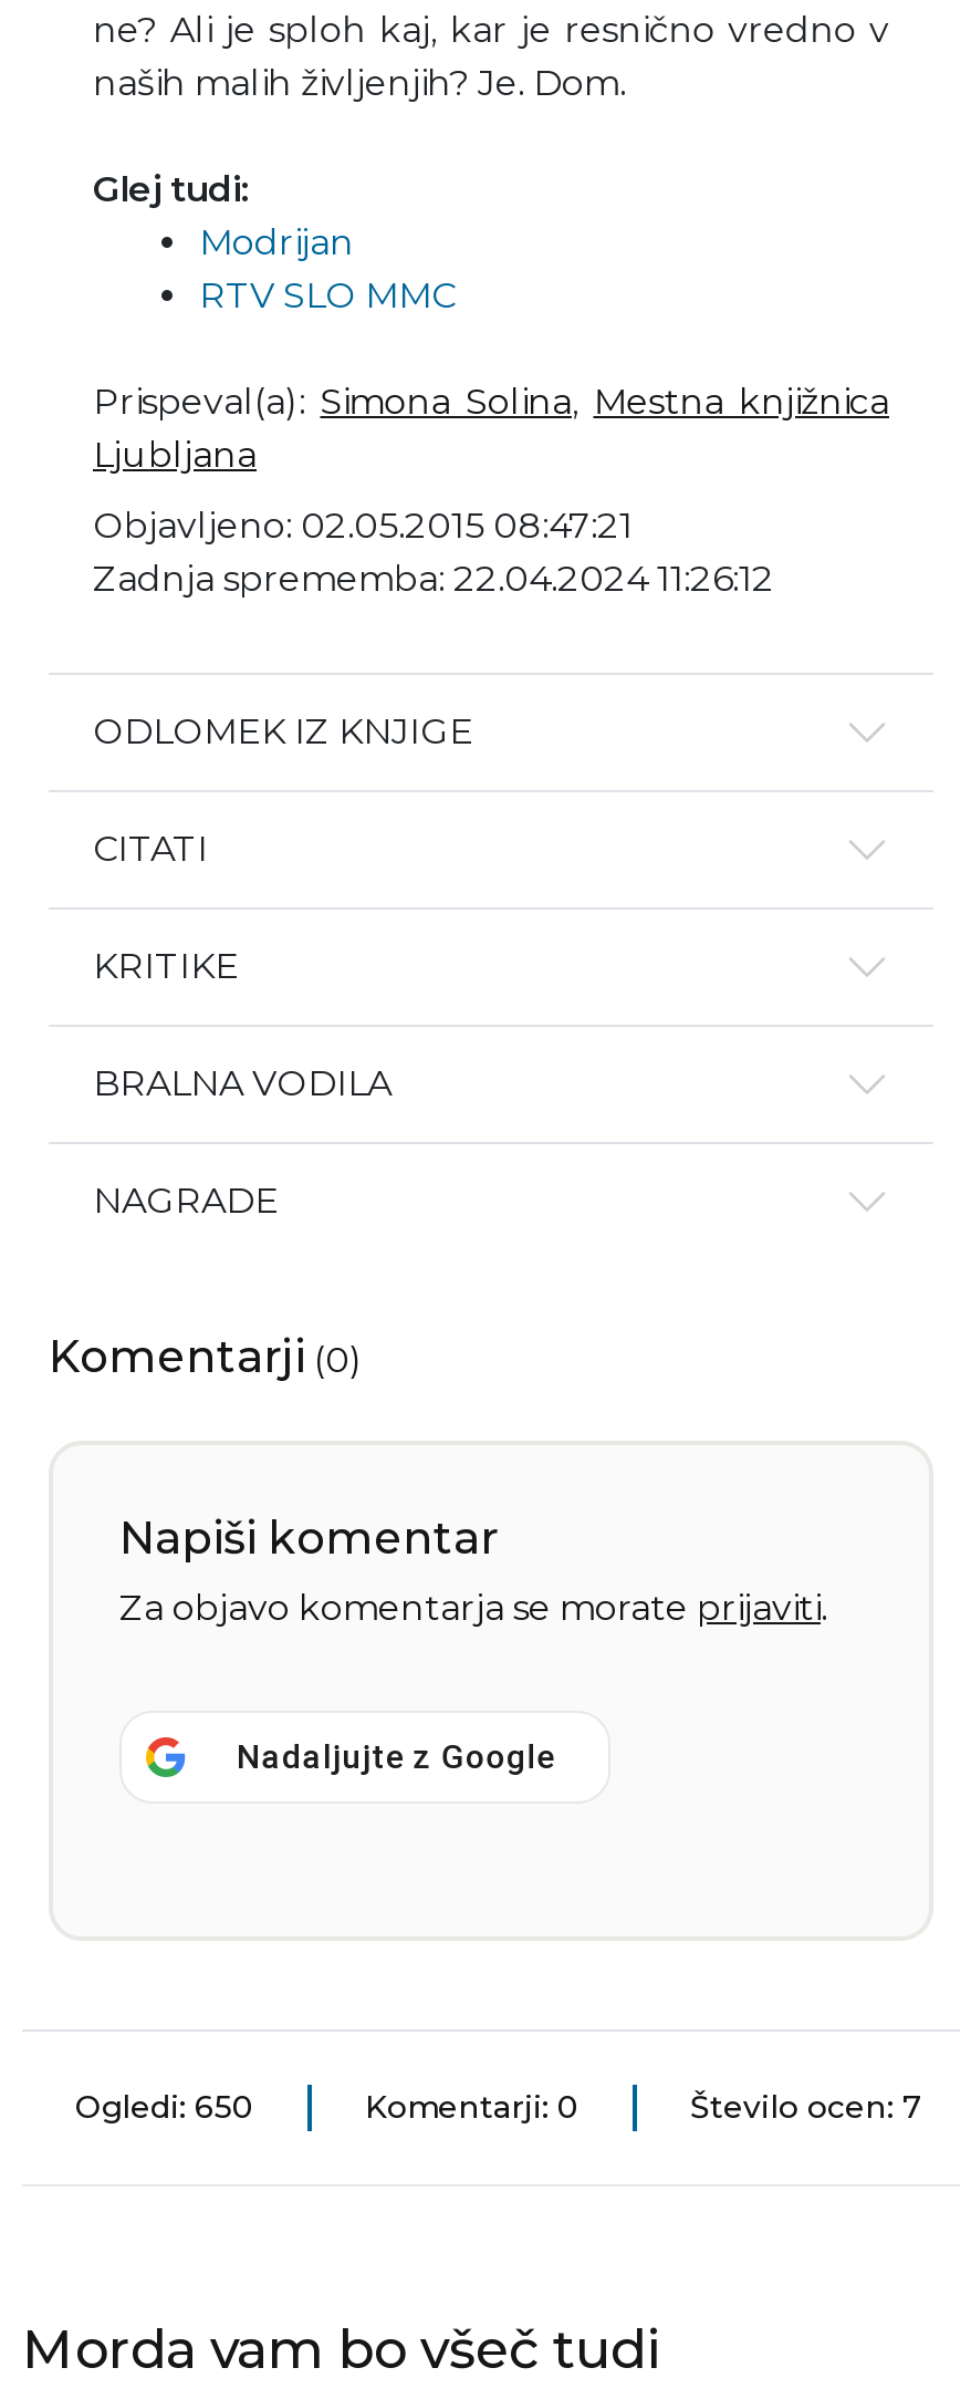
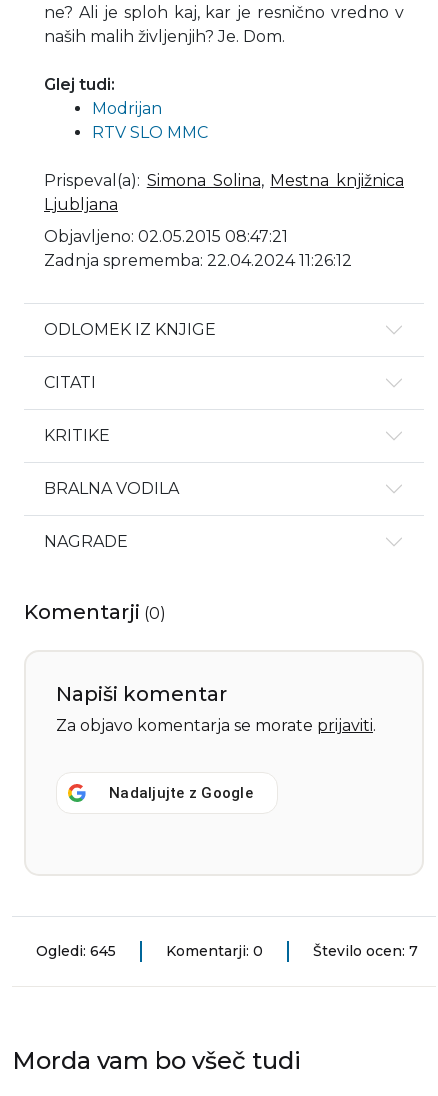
- Ogledi: 650
+ Ogledi: 645
